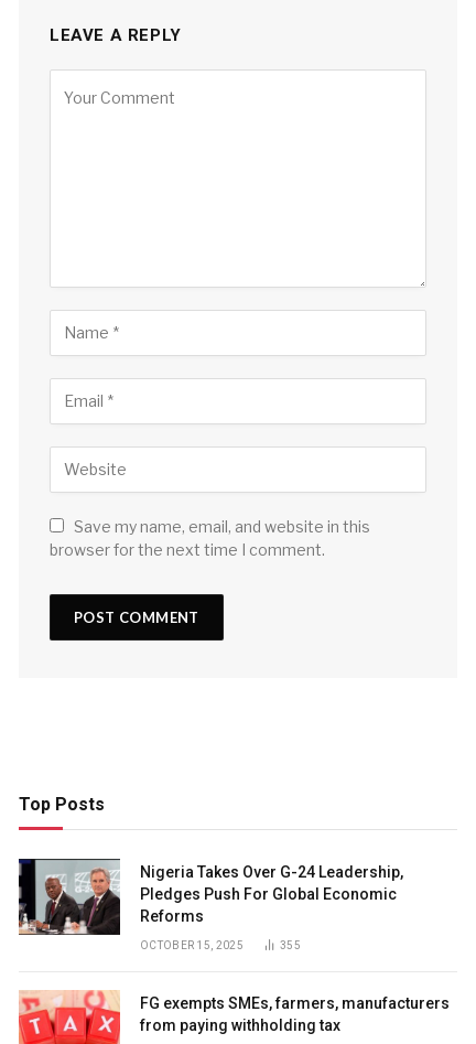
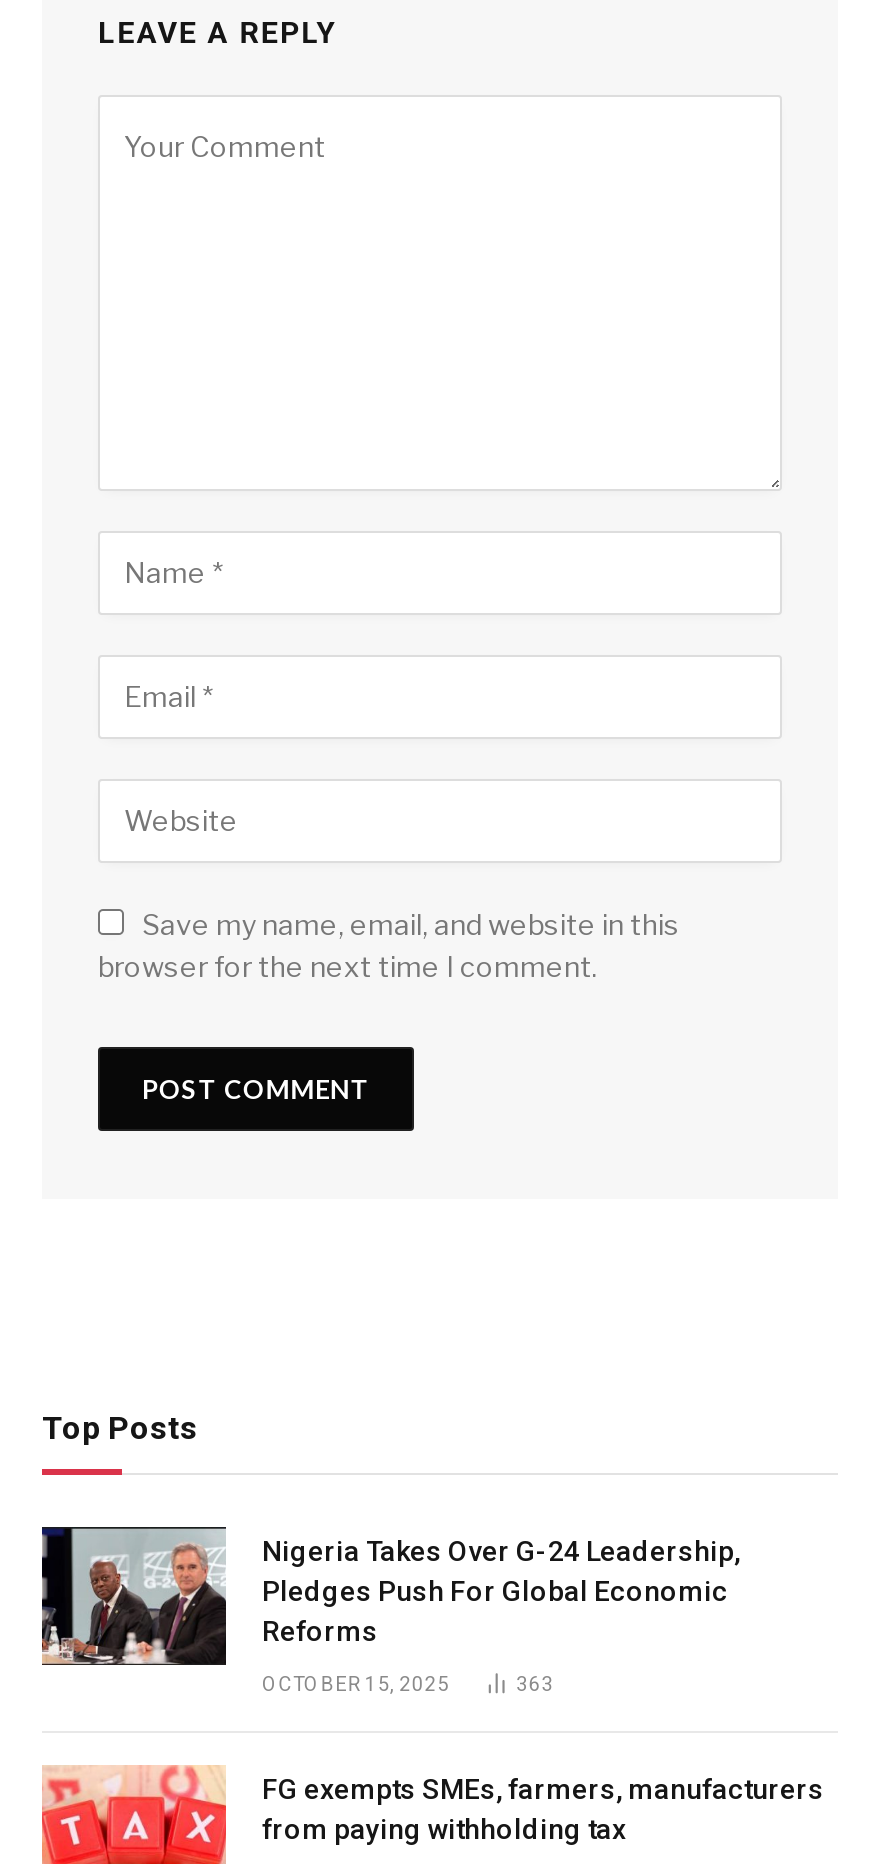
- 355
+ 363
